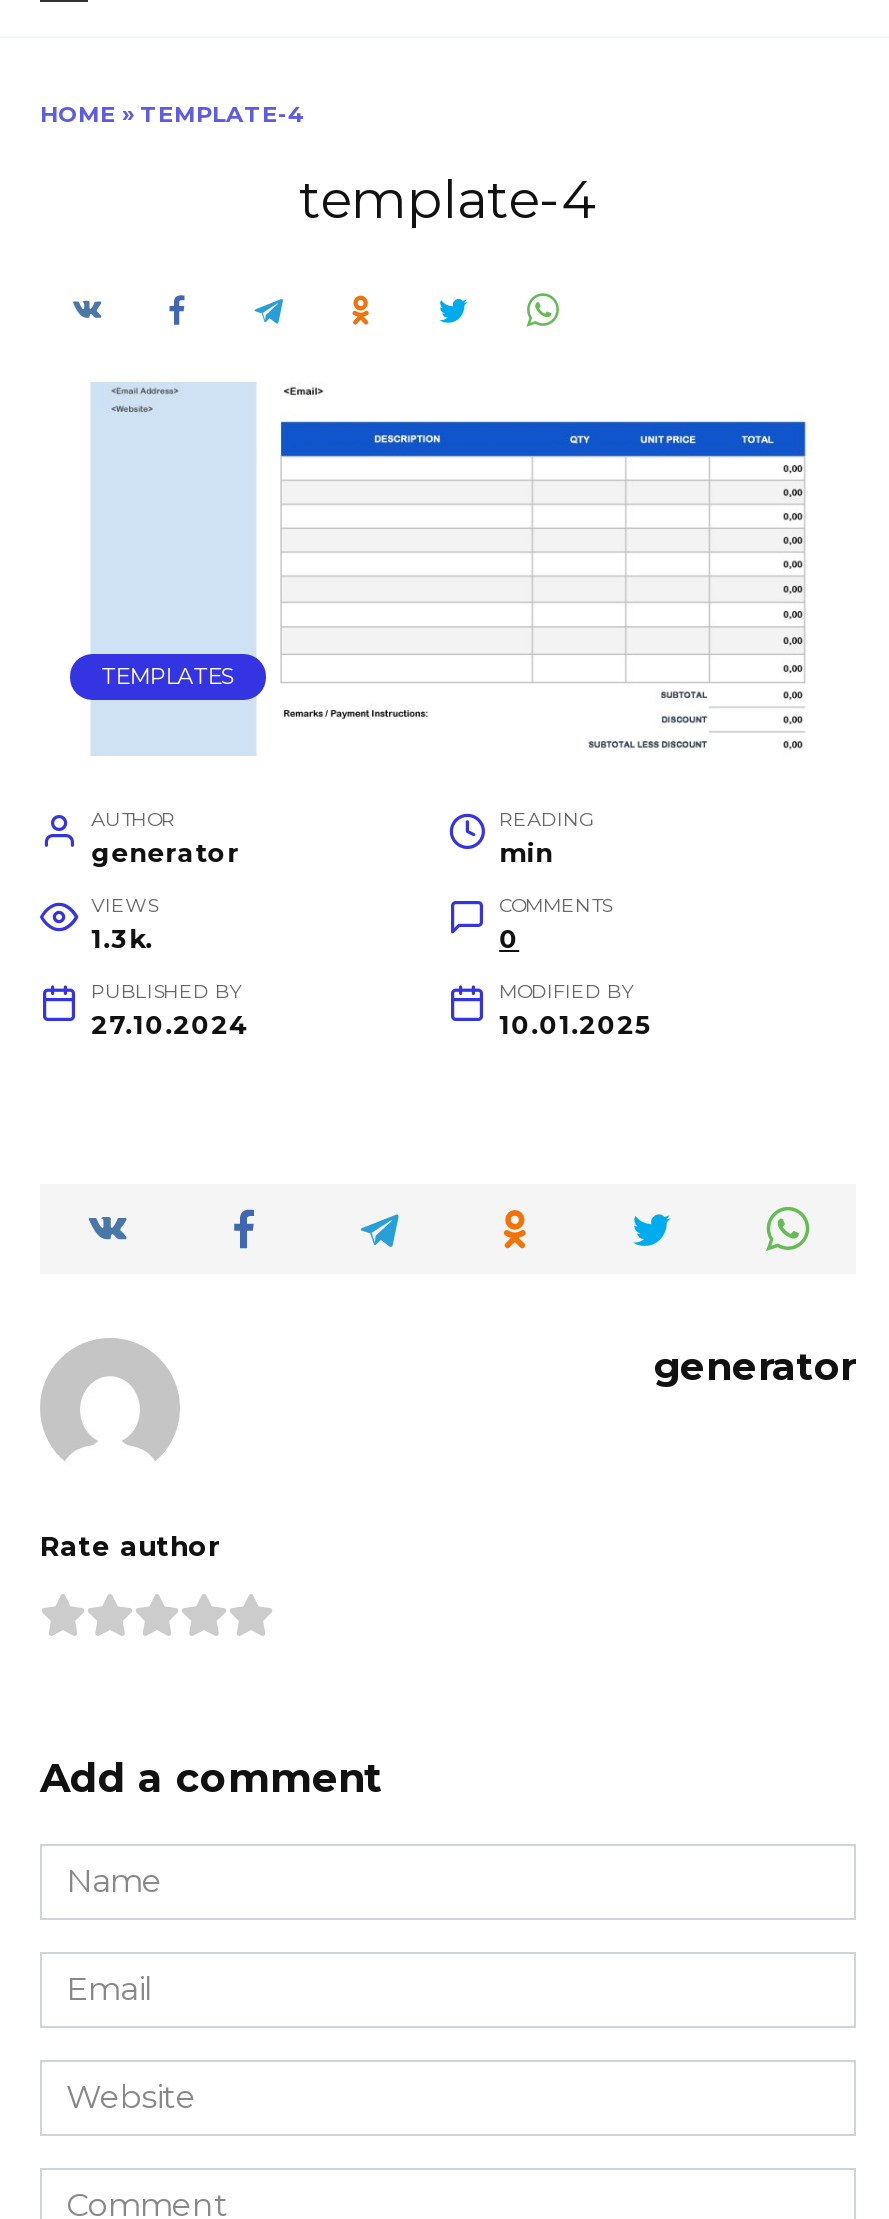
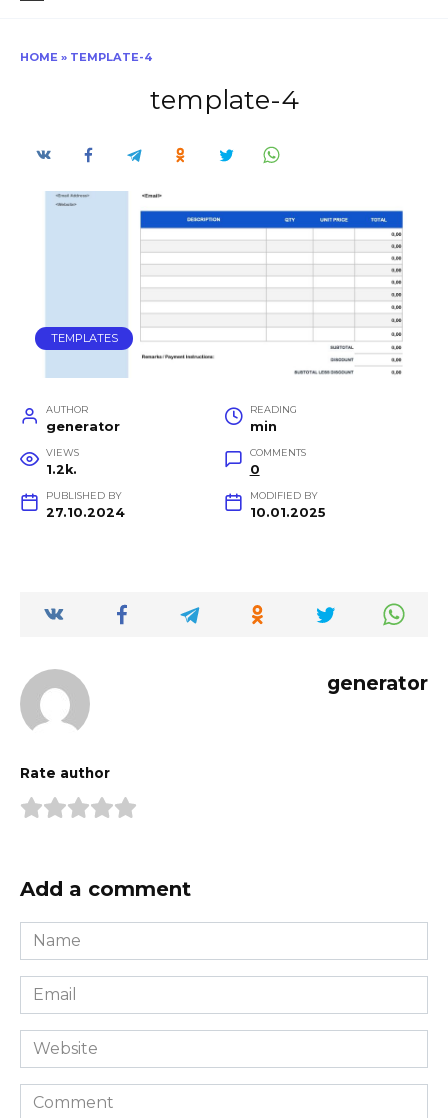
- 1.3k.
+ 1.2k.
